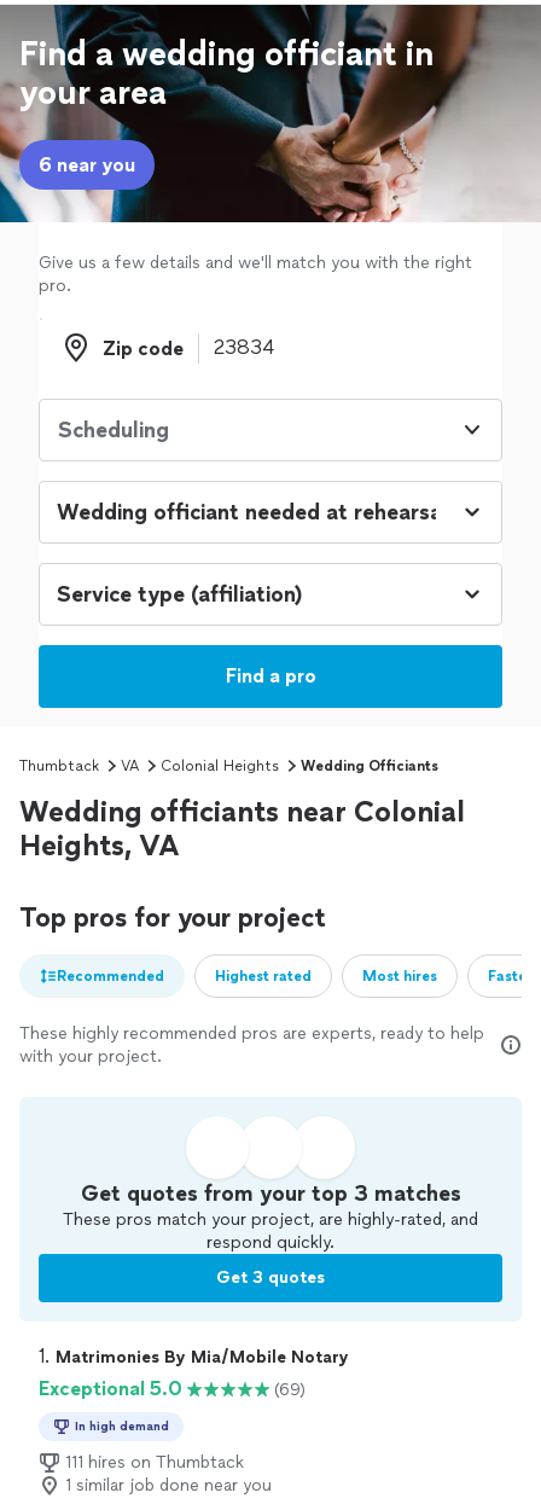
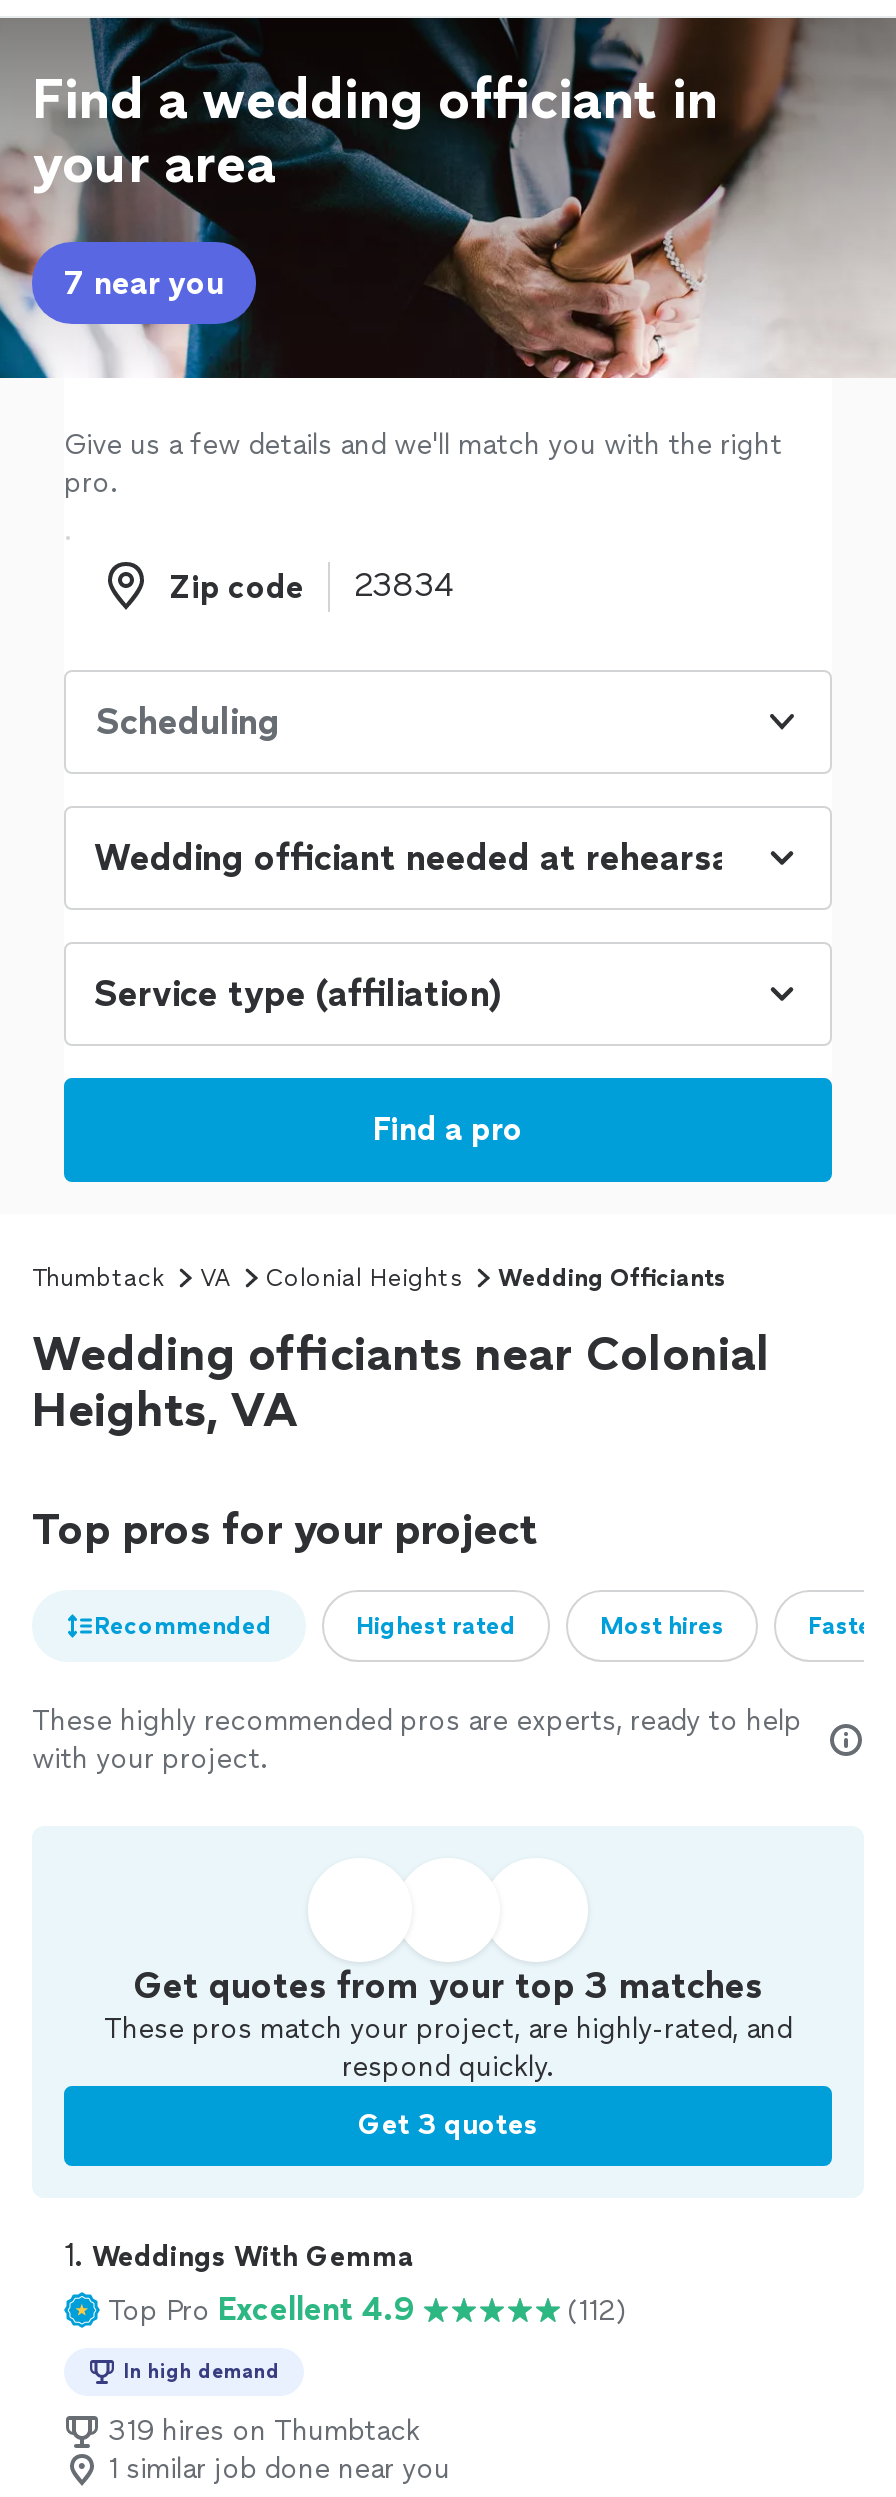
- 6 near you
+ 7 near you

- 1. Matrimonies By Mia/Mobile Notary
- Exceptional 5.0
- (69)
+ 1. Weddings With Gemma
+ Top Pro Excellent 4.9
+ (112)

- 111 hires on Thumbtack
+ 319 hires on Thumbtack
